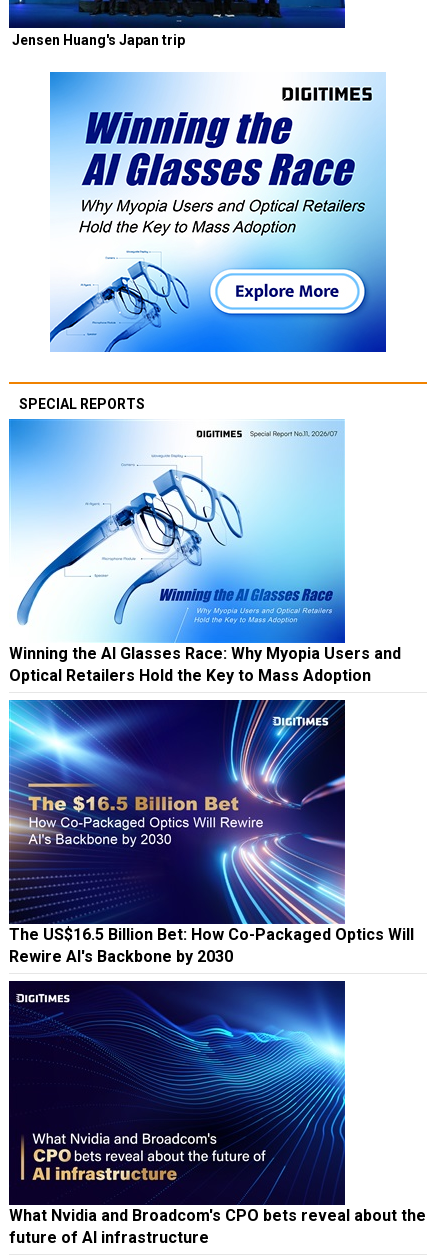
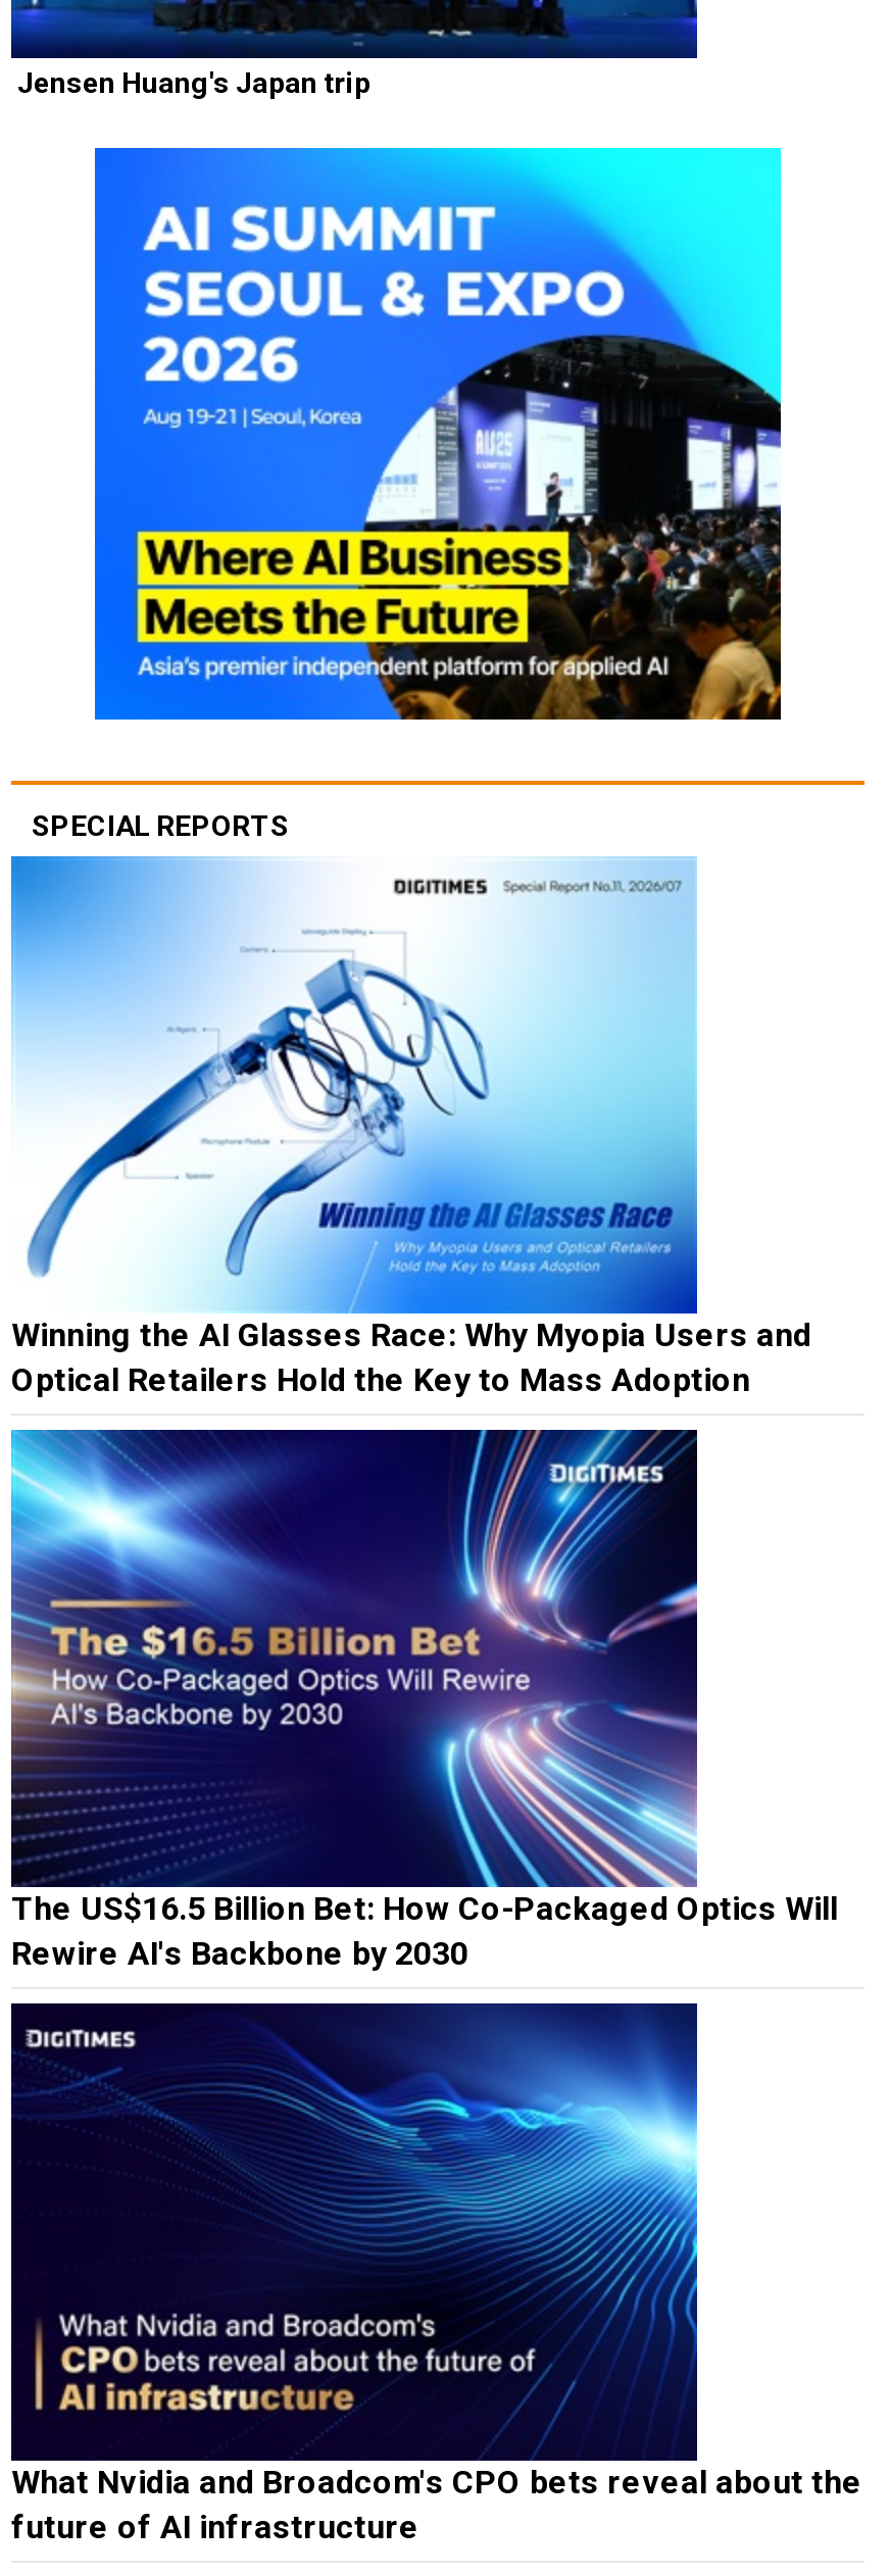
- [image]
+ [image]
